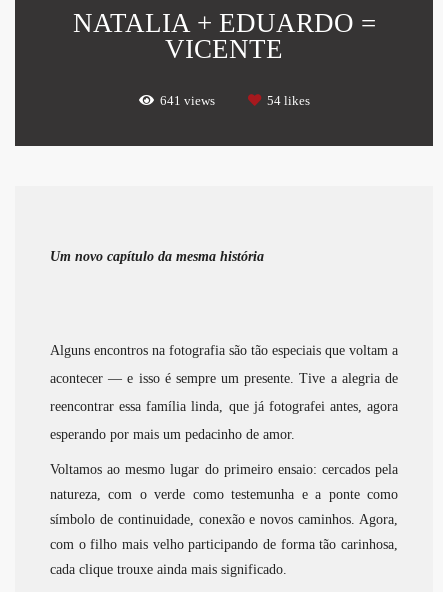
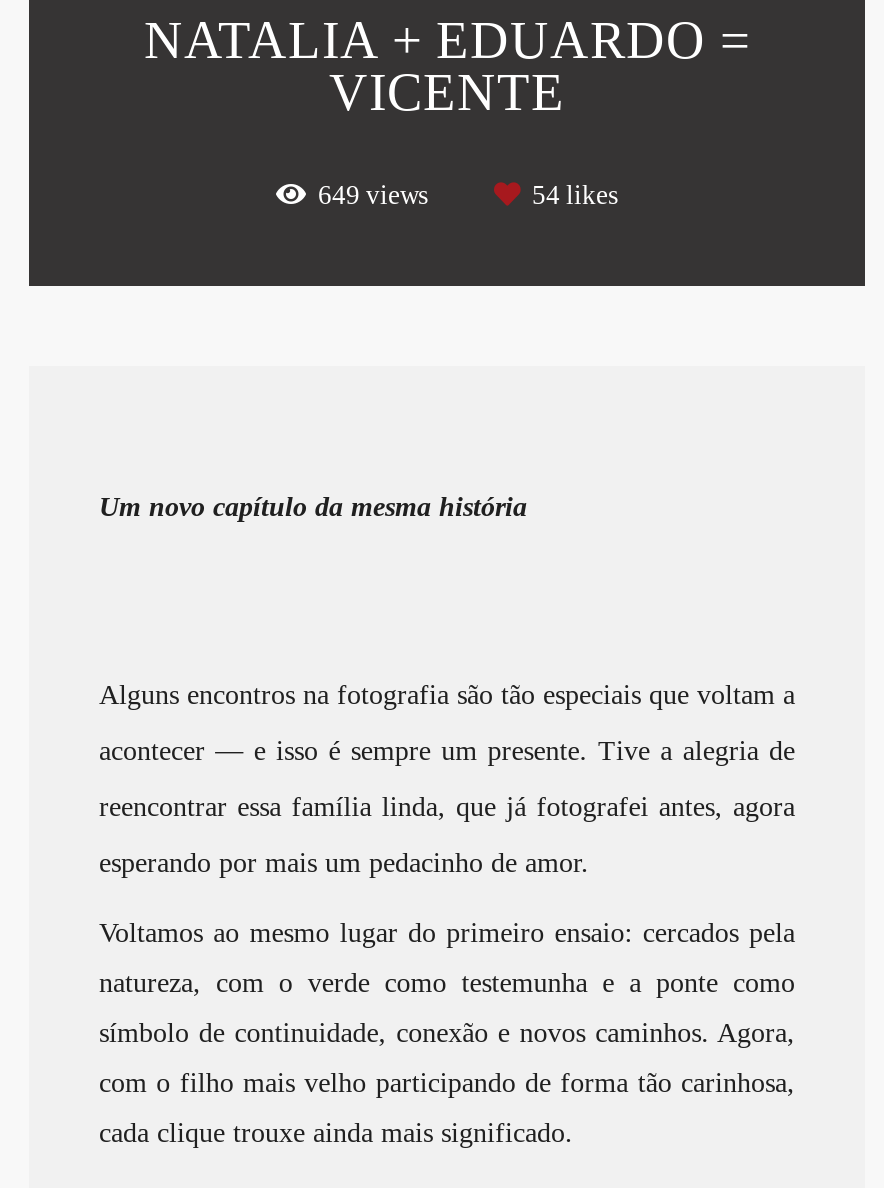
- 641 views
+ 649 views
